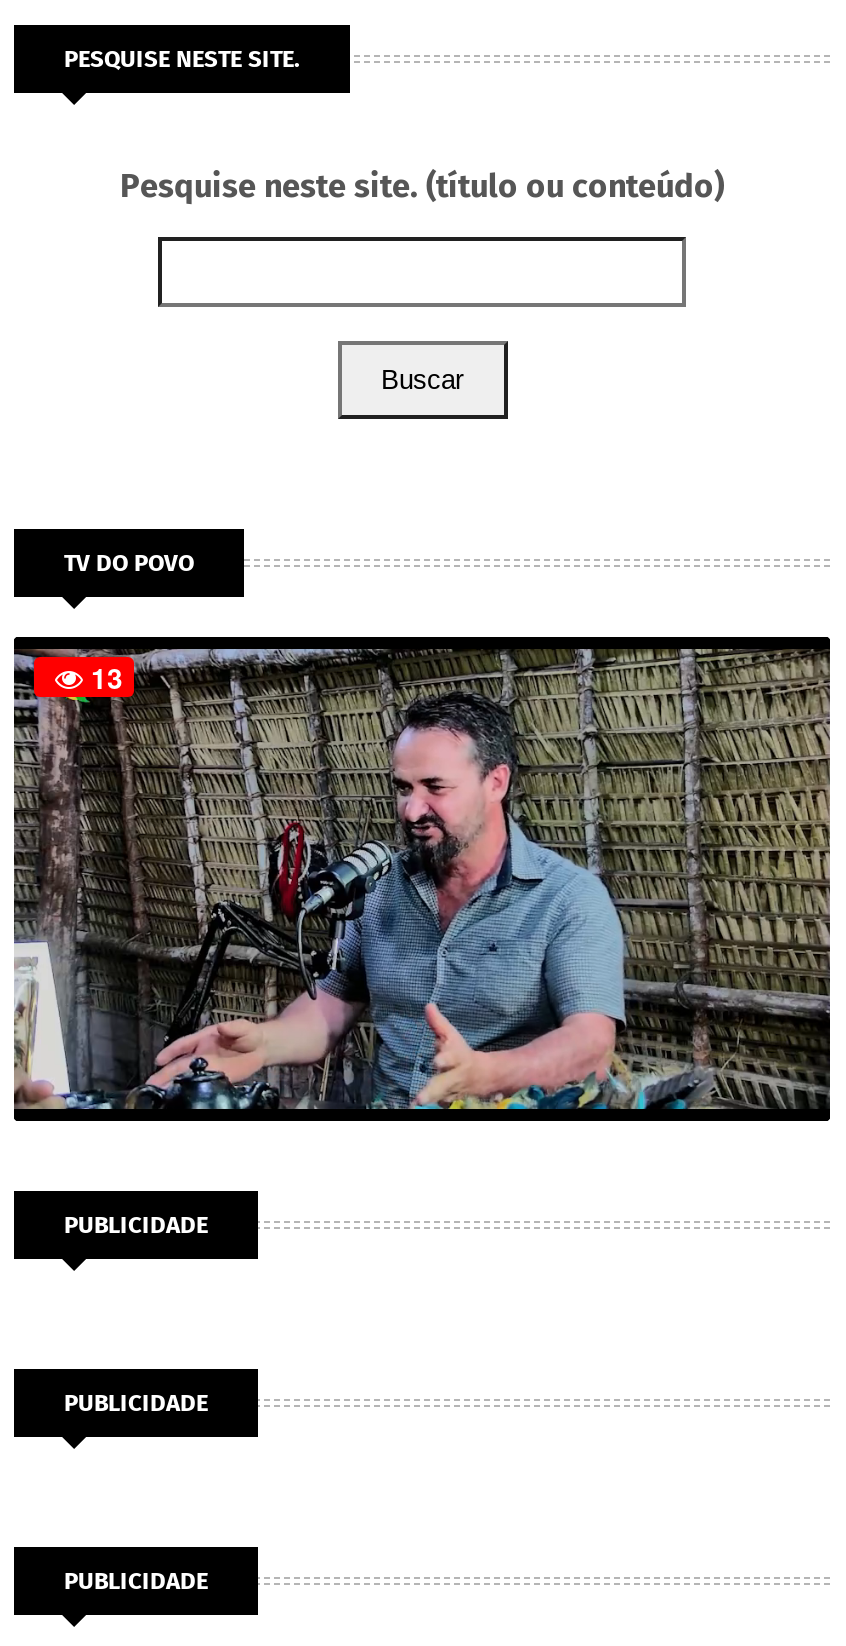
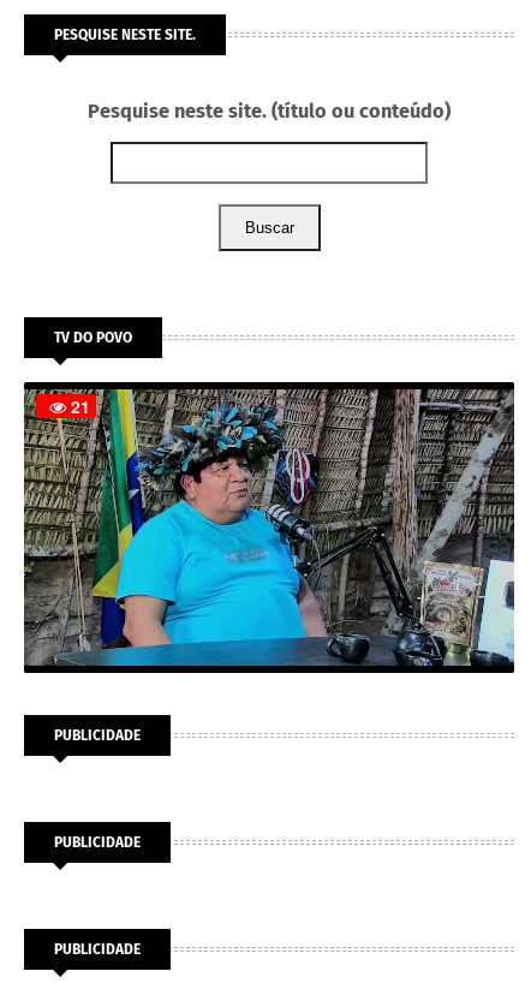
- [image]
+ [image]
